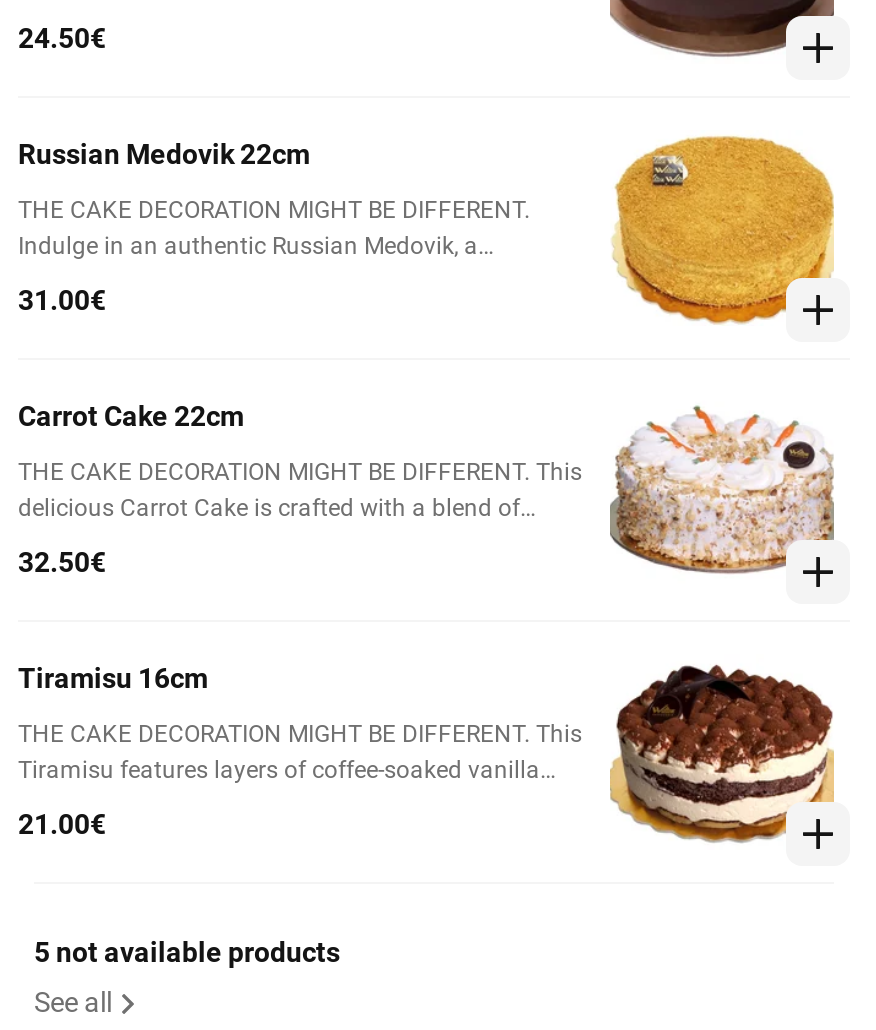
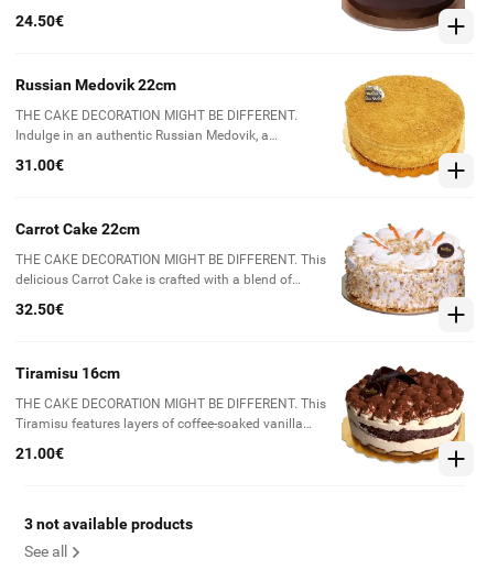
- 5 not available products
+ 3 not available products
